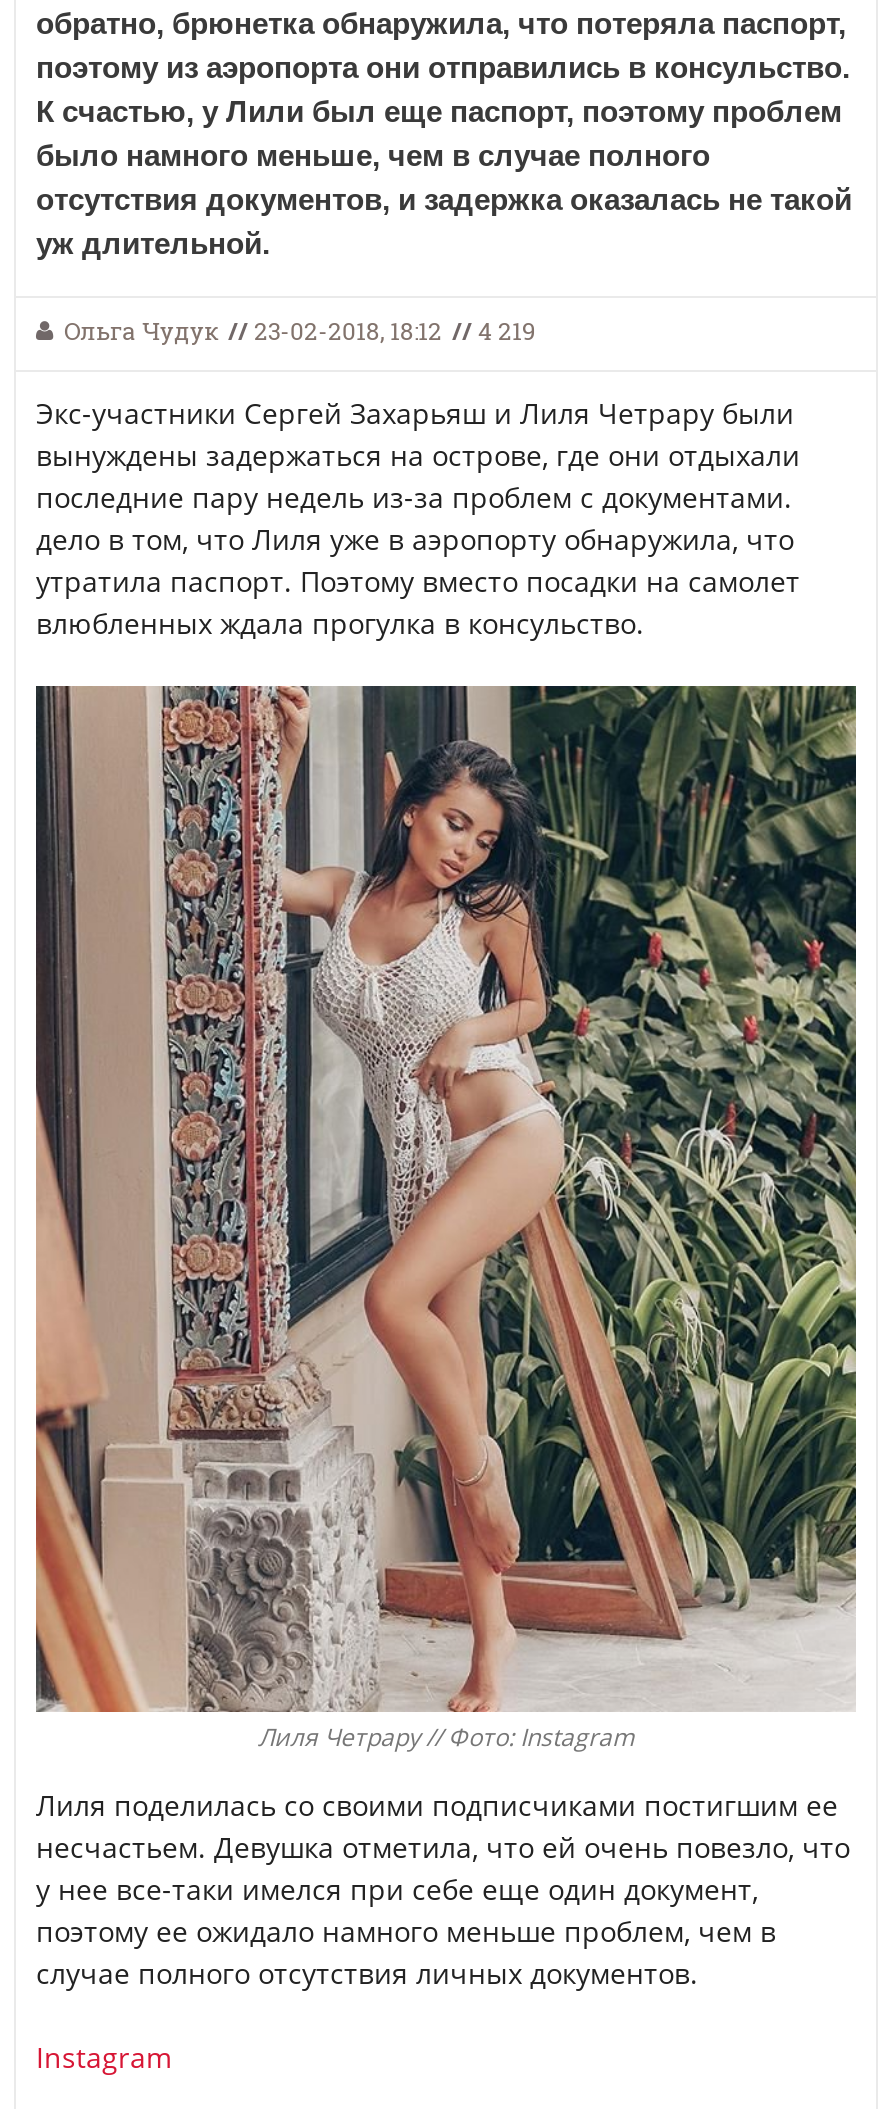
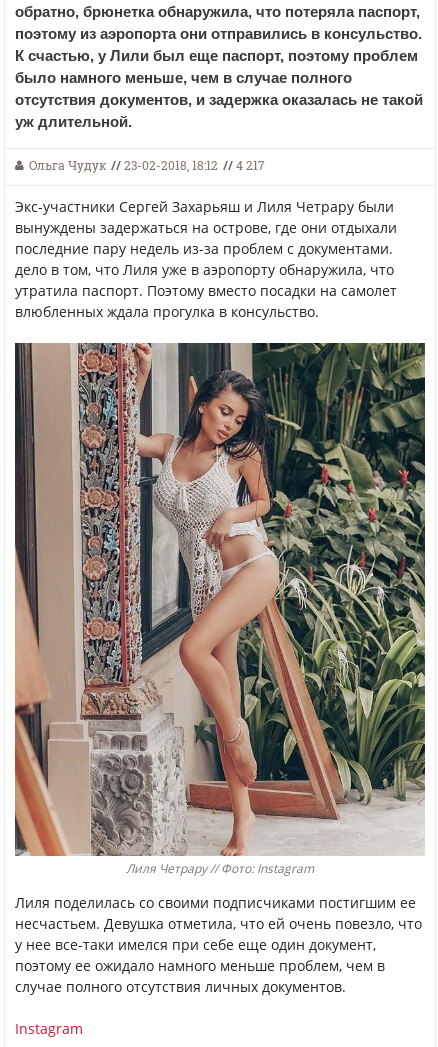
- Ольга Чудук // 23-02-2018, 18:12 // 4 219
+ Ольга Чудук // 23-02-2018, 18:12 // 4 217
